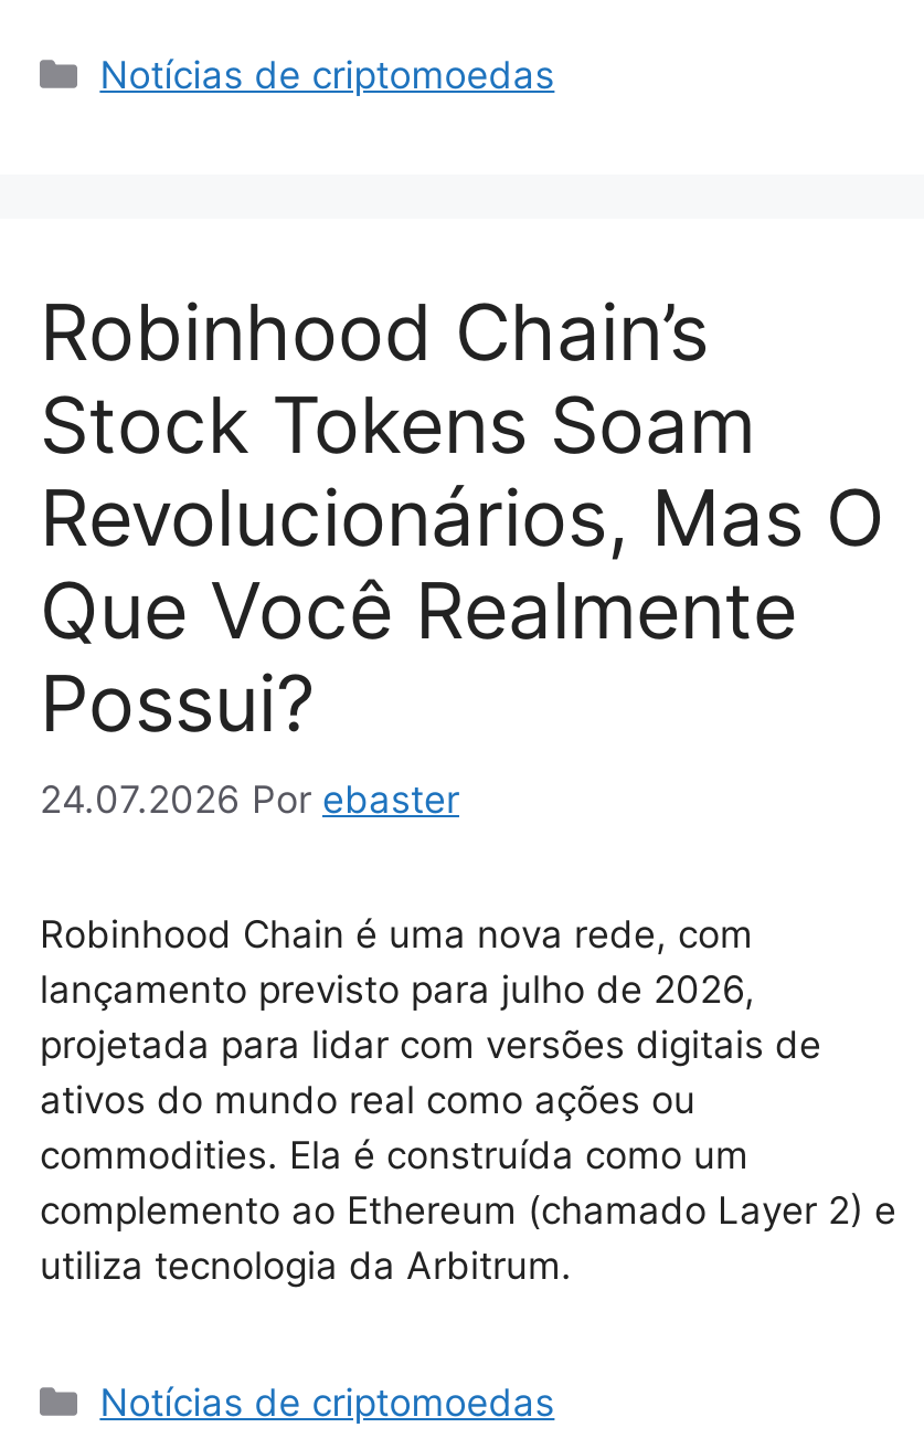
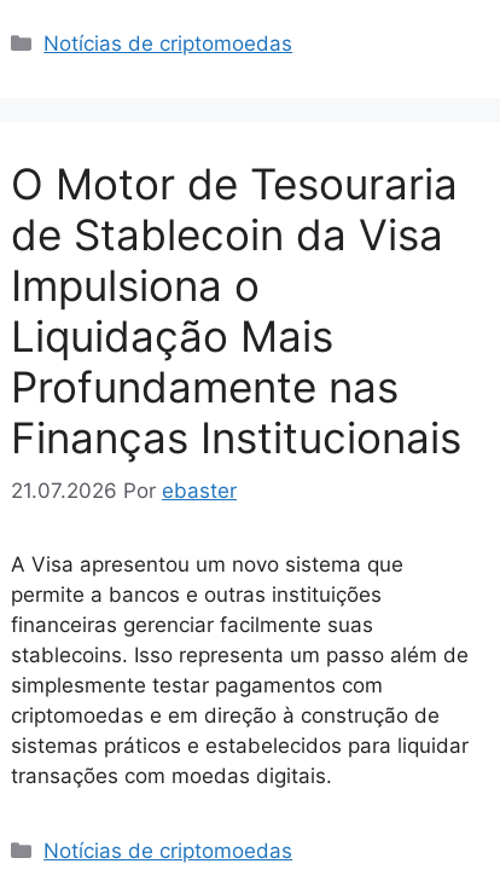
- Robinhood Chain’s
- Stock Tokens Soam
- Revolucionários, Mas O
- Que Você Realmente
- Possui?
- 24.07.2026 Por ebaster
+ O Motor de Tesouraria
+ de Stablecoin da Visa
+ Impulsiona o
+ Liquidação Mais
+ Profundamente nas
+ Finanças Institucionais
+ 21.07.2026 Por ebaster

- Robinhood Chain é uma nova rede, com
- lançamento previsto para julho de 2026,
- projetada para lidar com versões digitais de
- ativos do mundo real como ações ou
- commodities. Ela é construída como um
- complemento ao Ethereum (chamado Layer 2) e
- utiliza tecnologia da Arbitrum.
+ A Visa apresentou um novo sistema que
+ permite a bancos e outras instituições
+ financeiras gerenciar facilmente suas
+ stablecoins. Isso representa um passo além de
+ simplesmente testar pagamentos com
+ criptomoedas e em direção à construção de
+ sistemas práticos e estabelecidos para liquidar
+ transações com moedas digitais.
